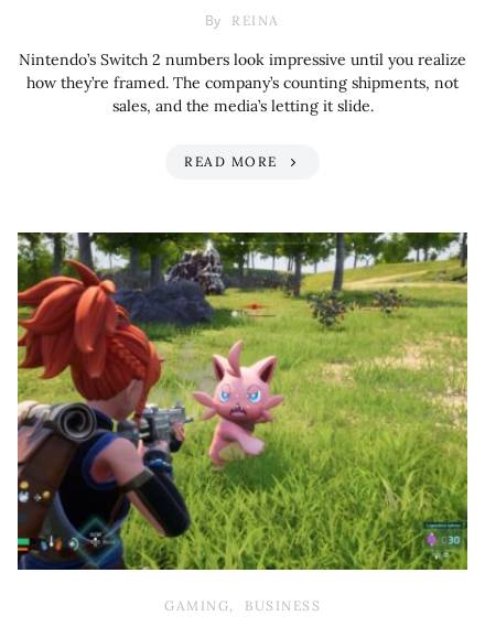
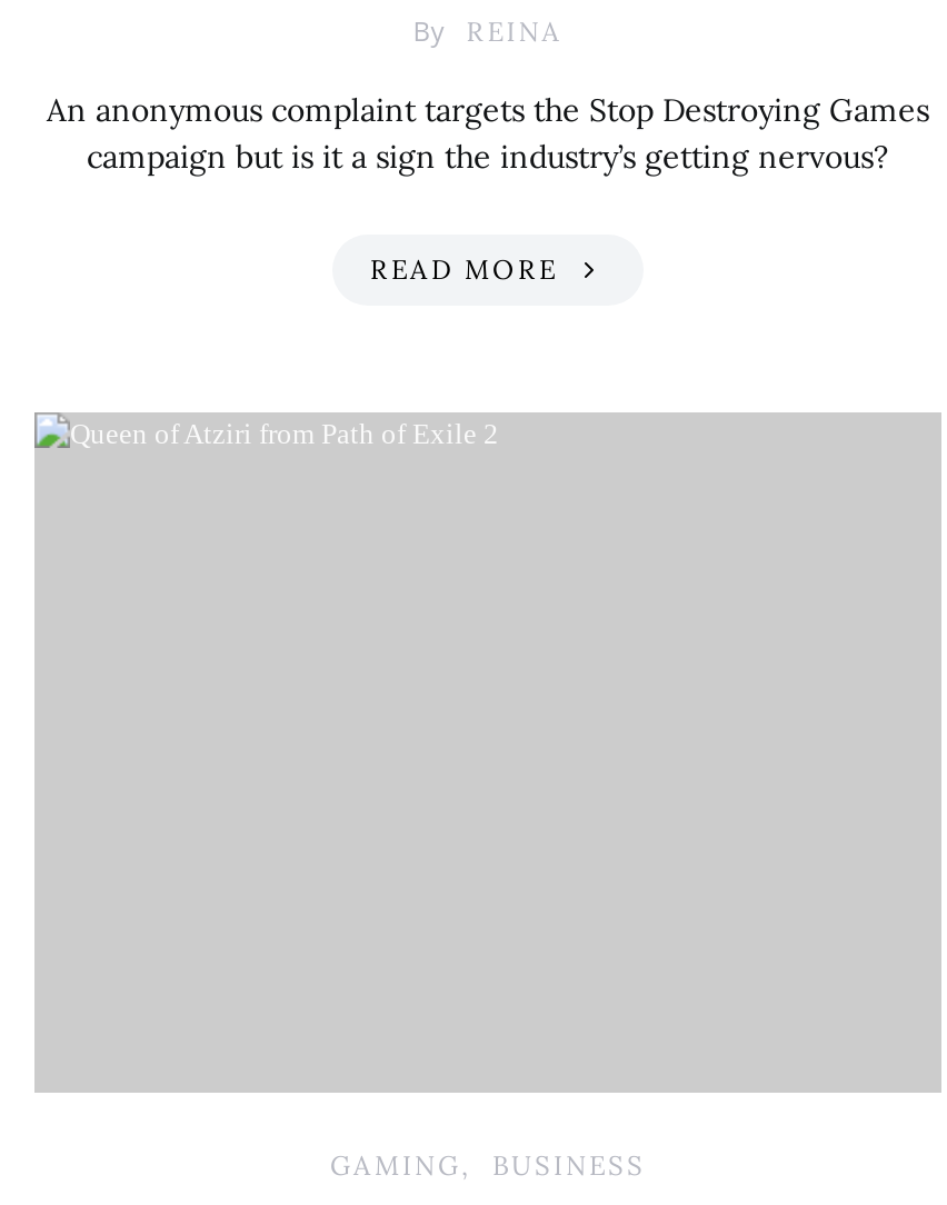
- Nintendo’s Switch 2 numbers look impressive until you realize
- how they’re framed. The company’s counting shipments, not
- sales, and the media’s letting it slide.
+ An anonymous complaint targets the Stop Destroying Games
+ campaign but is it a sign the industry’s getting nervous?

- [image]
